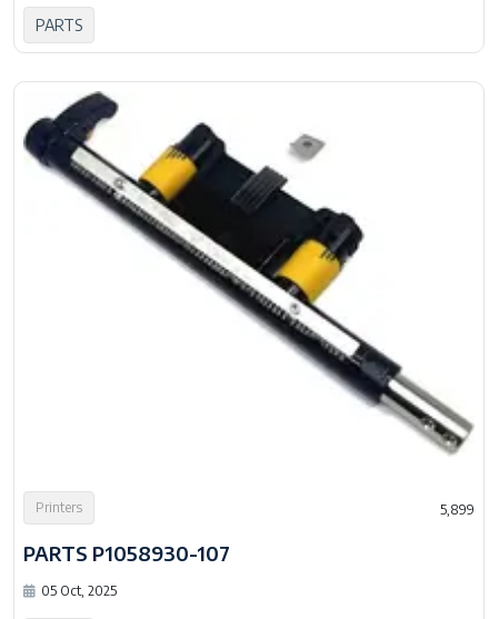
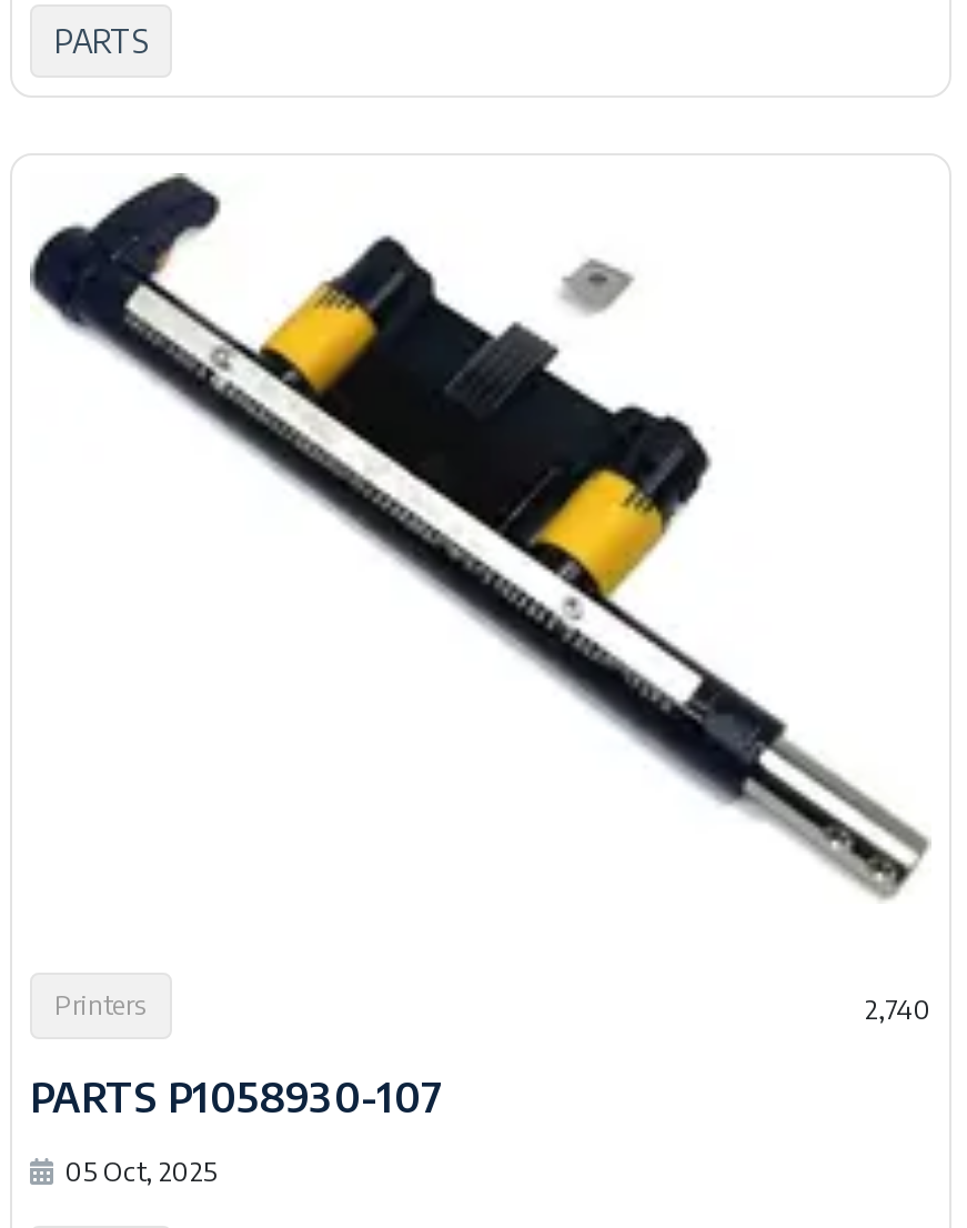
- 5,899
+ 2,740
